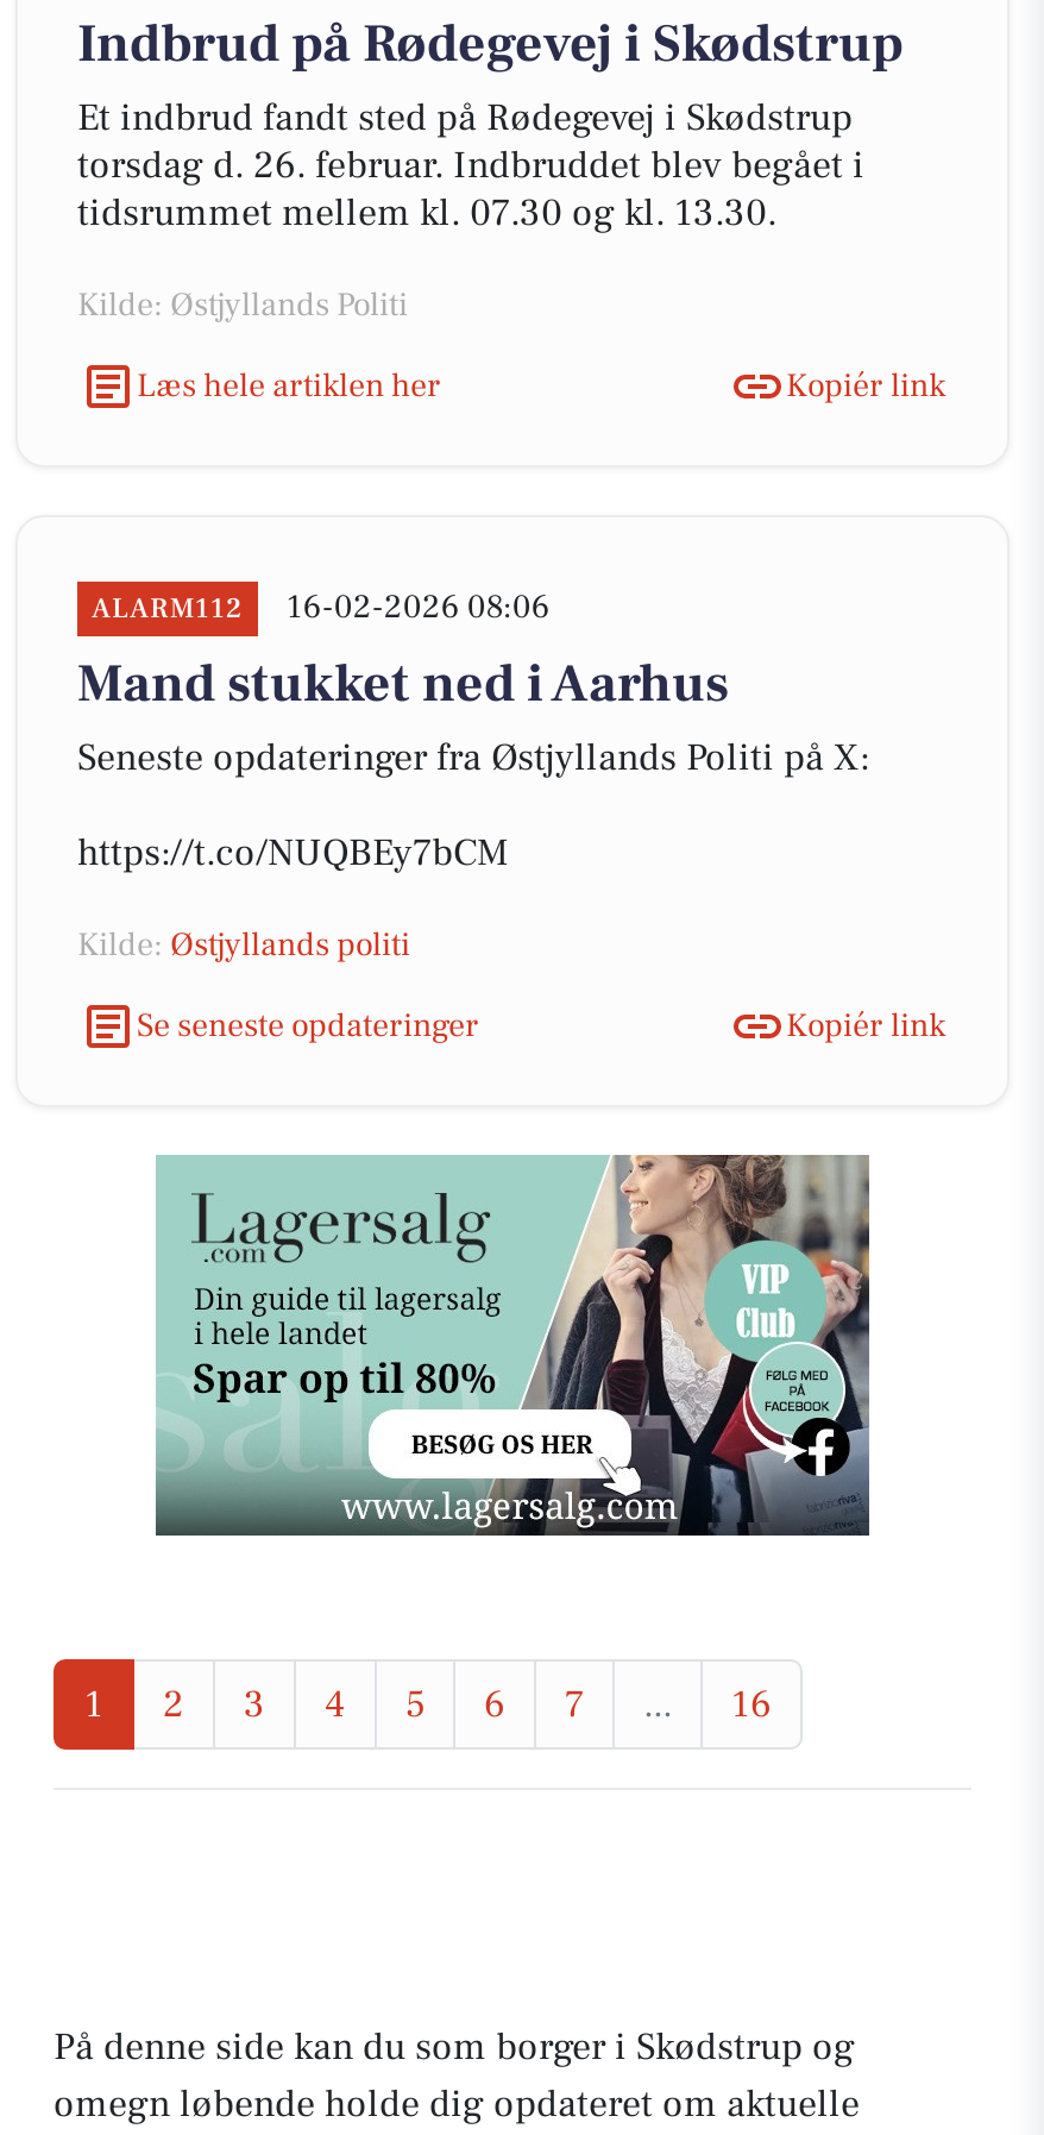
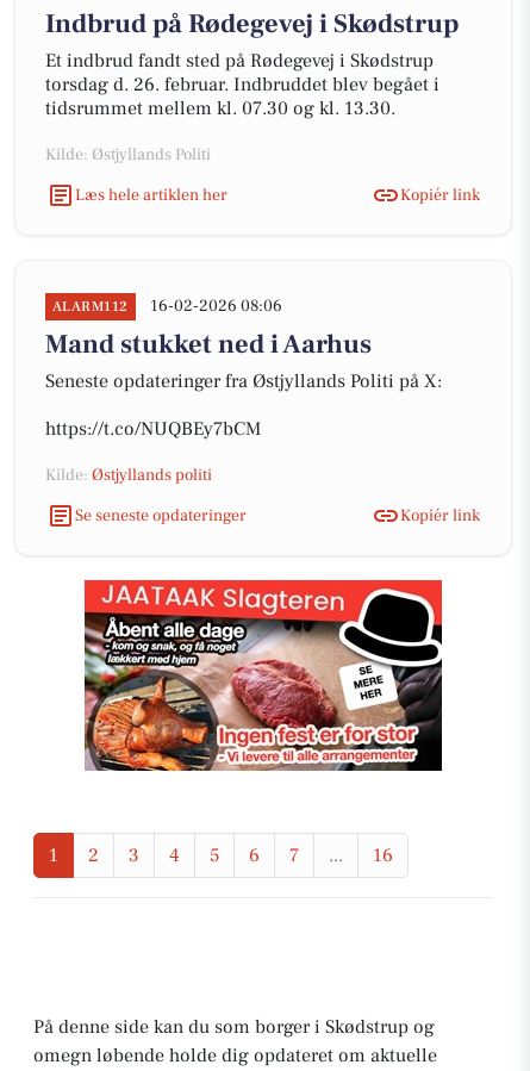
- [image]
+ [image]
